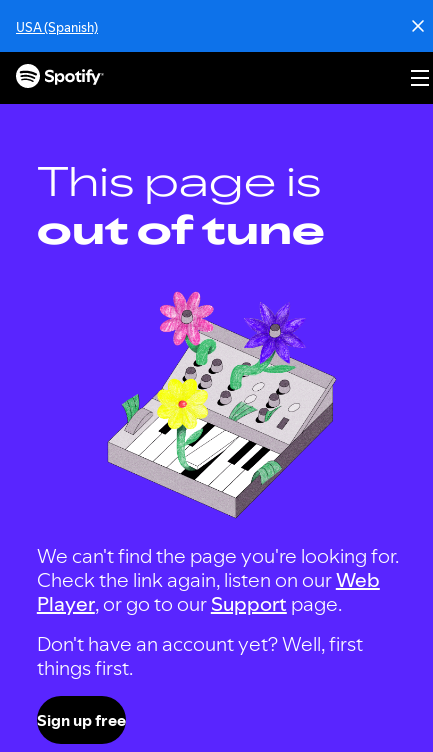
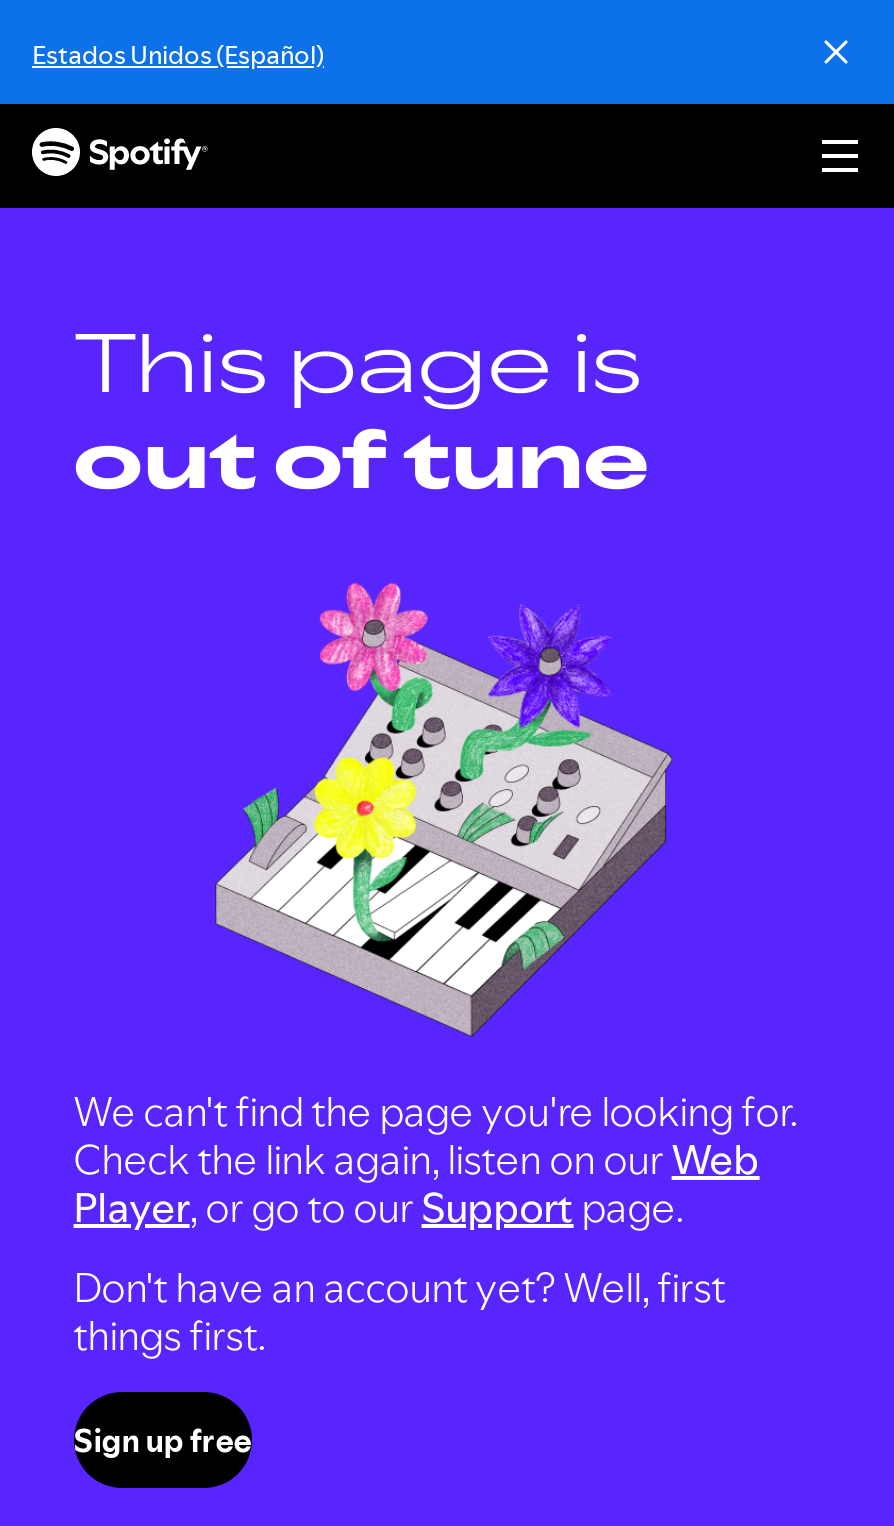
- USA (Spanish)
+ Estados Unidos (Español)
